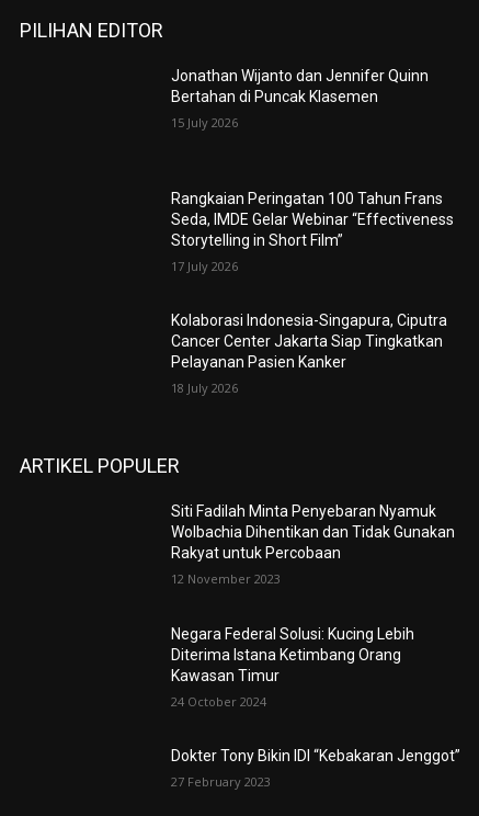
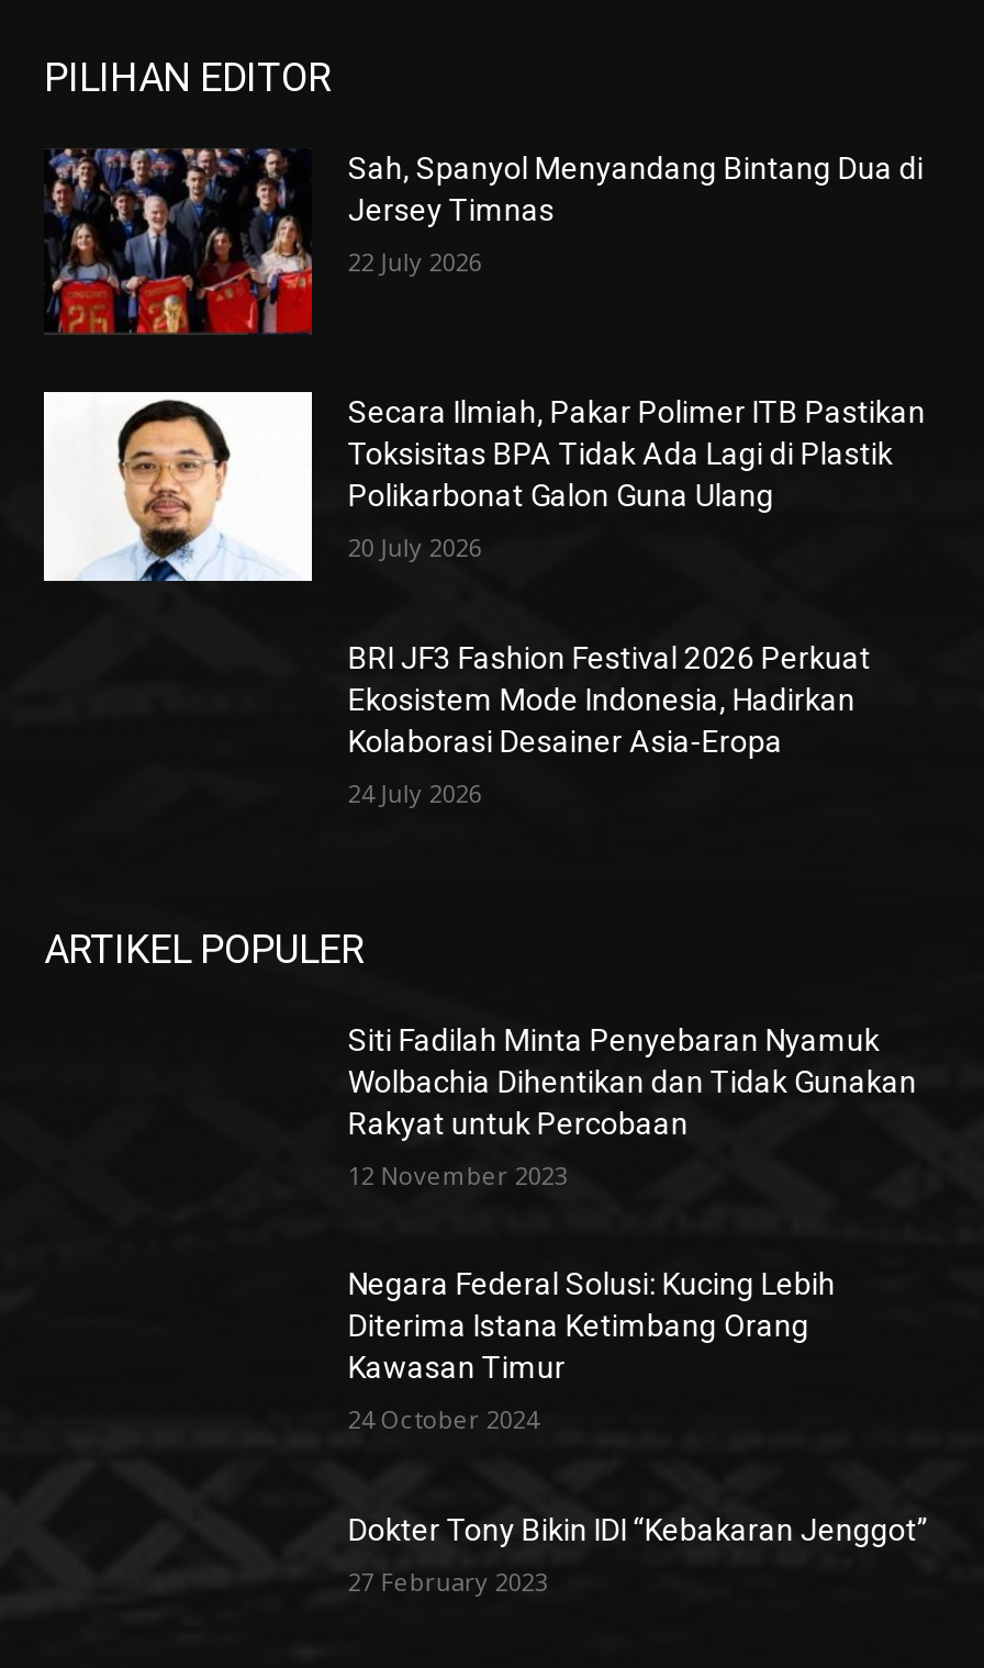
+ [image]

+ [image]

- Jonathan Wijanto dan Jennifer Quinn
- Bertahan di Puncak Klasemen
+ Sah, Spanyol Menyandang Bintang Dua di
+ Jersey Timnas

- 15 July 2026
+ 22 July 2026

- Rangkaian Peringatan 100 Tahun Frans
- Seda, IMDE Gelar Webinar “Effectiveness
- Storytelling in Short Film”
+ Secara Ilmiah, Pakar Polimer ITB Pastikan
+ Toksisitas BPA Tidak Ada Lagi di Plastik
+ Polikarbonat Galon Guna Ulang

- 17 July 2026
+ 20 July 2026

- Kolaborasi Indonesia-Singapura, Ciputra
- Cancer Center Jakarta Siap Tingkatkan
- Pelayanan Pasien Kanker
+ BRI JF3 Fashion Festival 2026 Perkuat
+ Ekosistem Mode Indonesia, Hadirkan
+ Kolaborasi Desainer Asia-Eropa

- 18 July 2026
+ 24 July 2026
